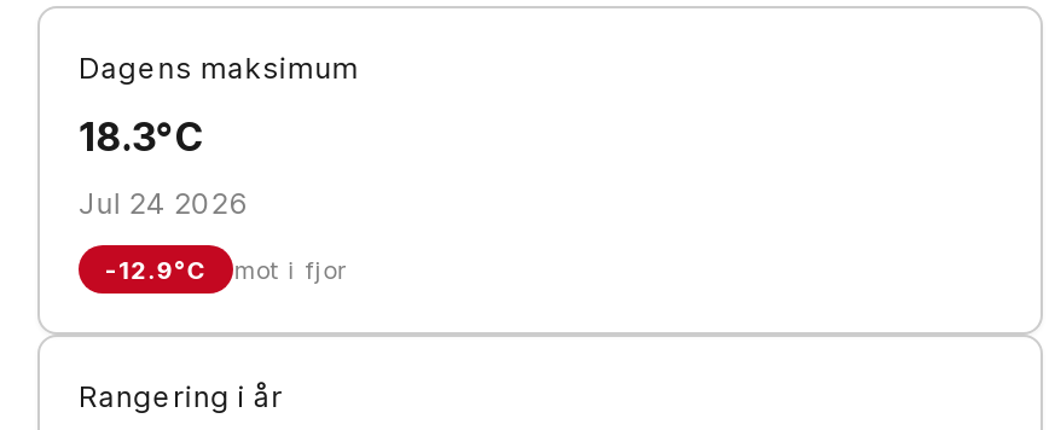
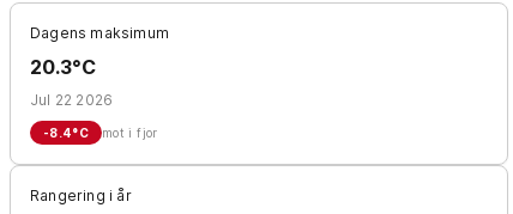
- 18.3°C
+ 20.3°C

- Jul 24 2026
+ Jul 22 2026

- -12.9°C mot i fjor
+ -8.4°C mot i fjor
